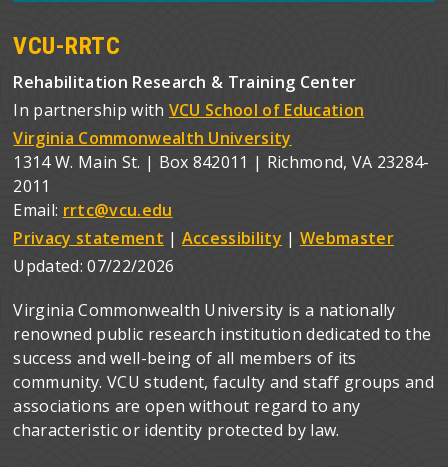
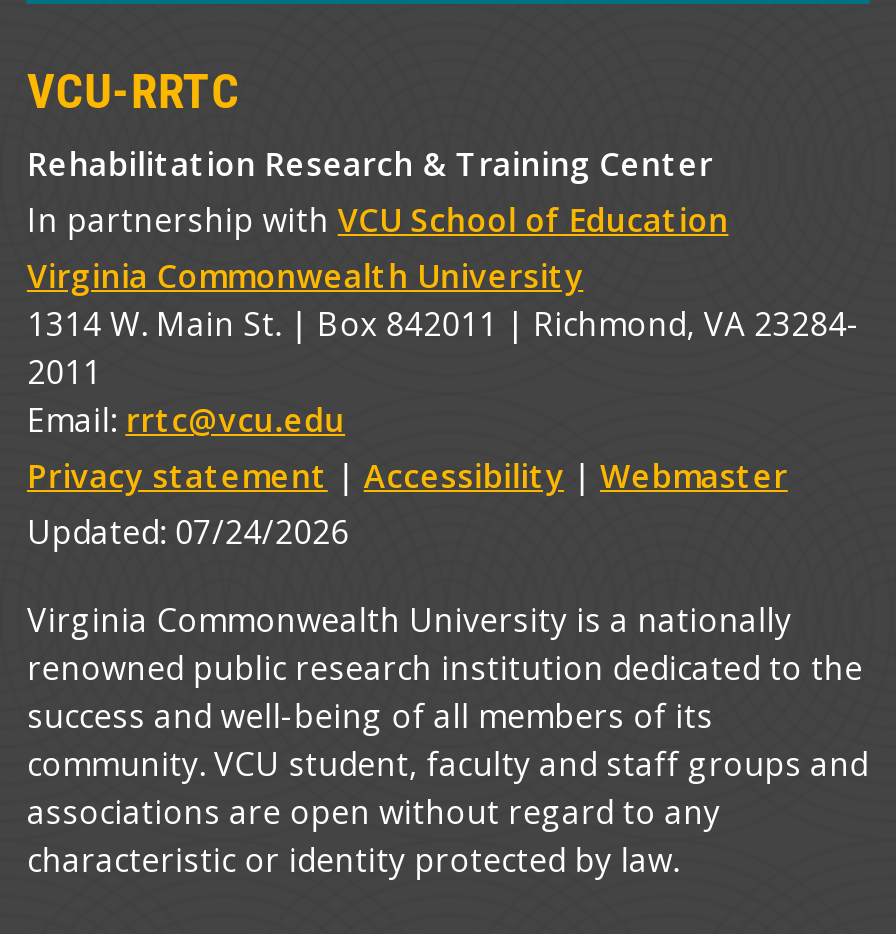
- Updated: 07/22/2026
+ Updated: 07/24/2026
